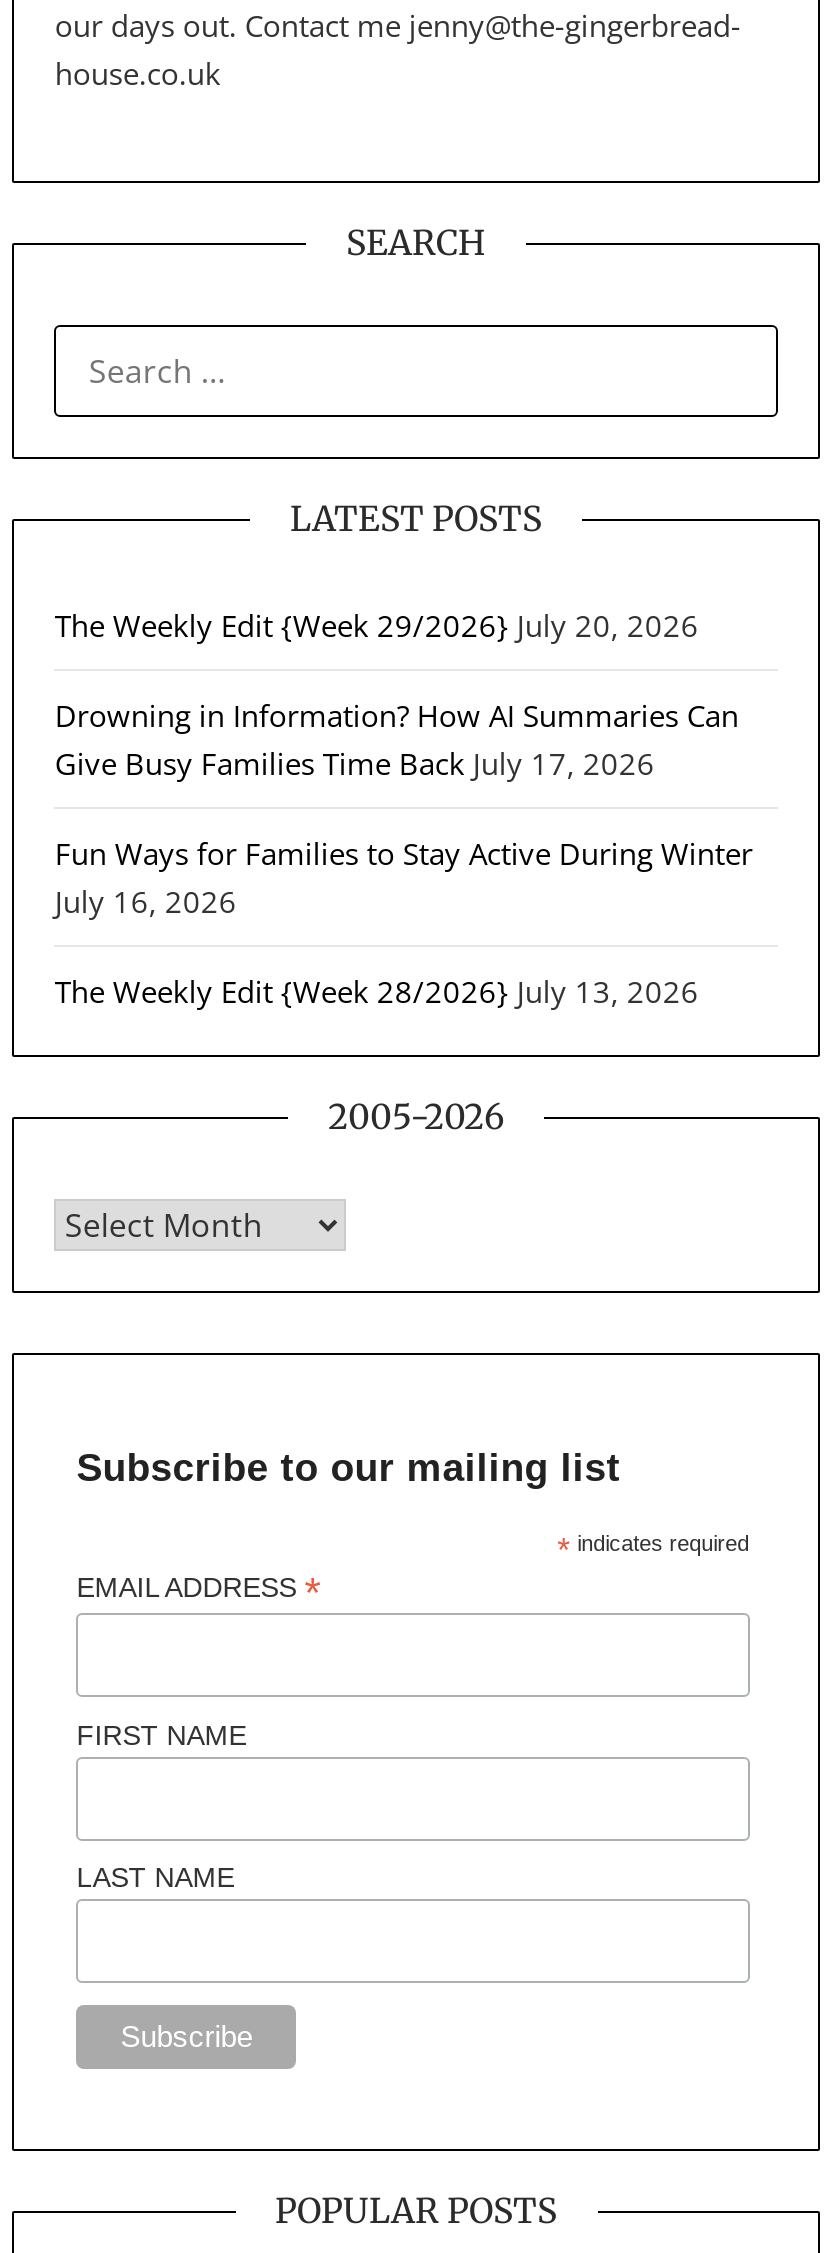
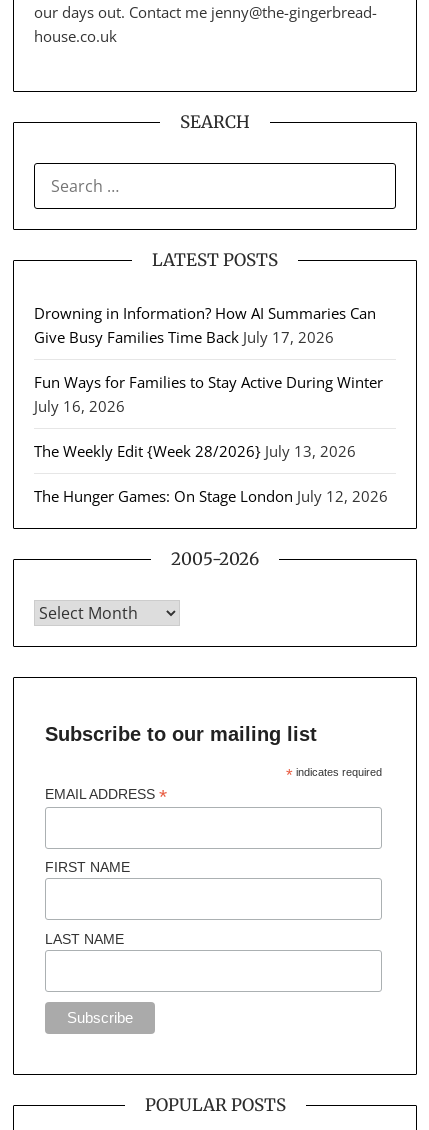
- The Weekly Edit {Week 29/2026} July 20, 2026

moved up: Drowning in Information? How AI Summaries Can | Give Busy Families Time Back July 17, 2026 | Fun Ways for Families to Stay Active During Winter | July 16, 2026 | The Weekly Edit {Week 28/2026} July 13, 2026

+ The Hunger Games: On Stage London July 12, 2026
